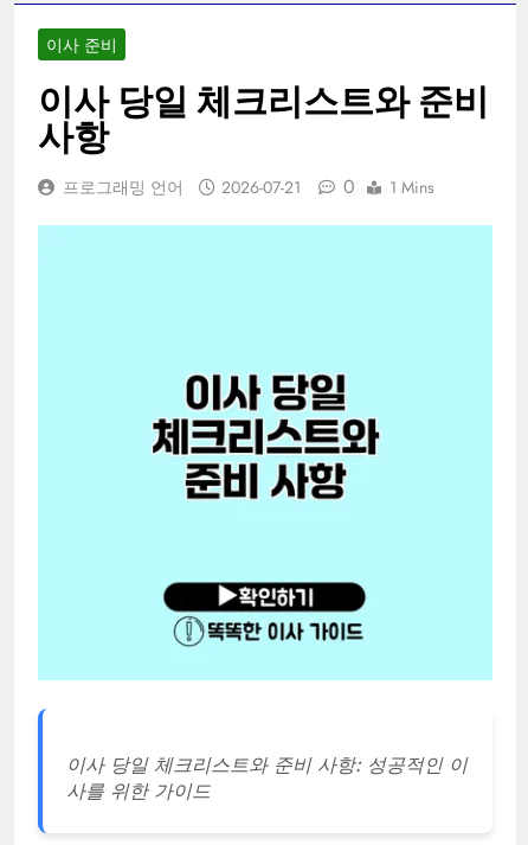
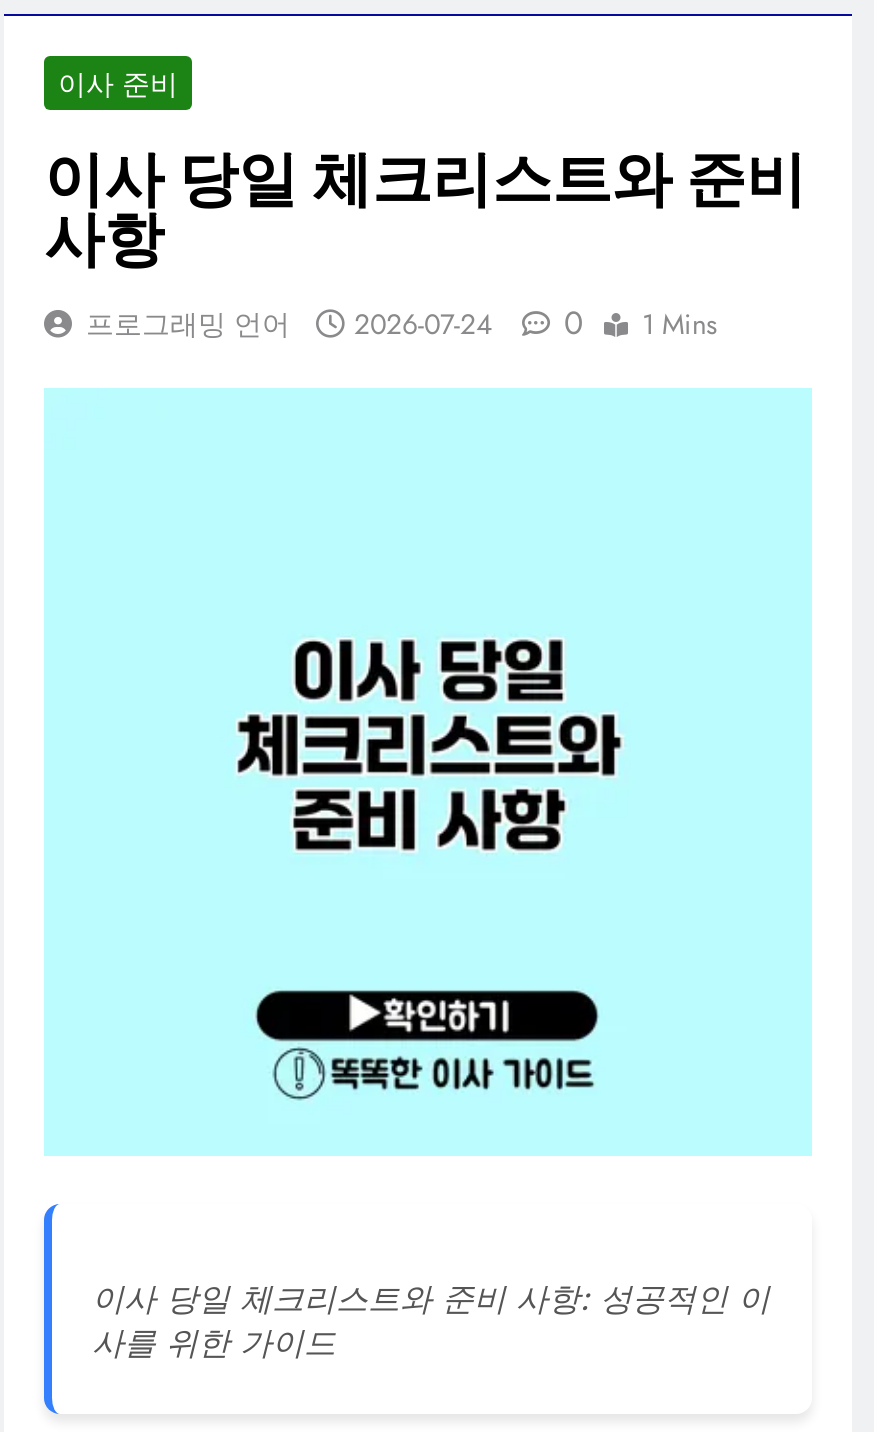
- 프로그래밍 언어 2026-07-21 0 1 Mins
+ 프로그래밍 언어 2026-07-24 0 1 Mins
